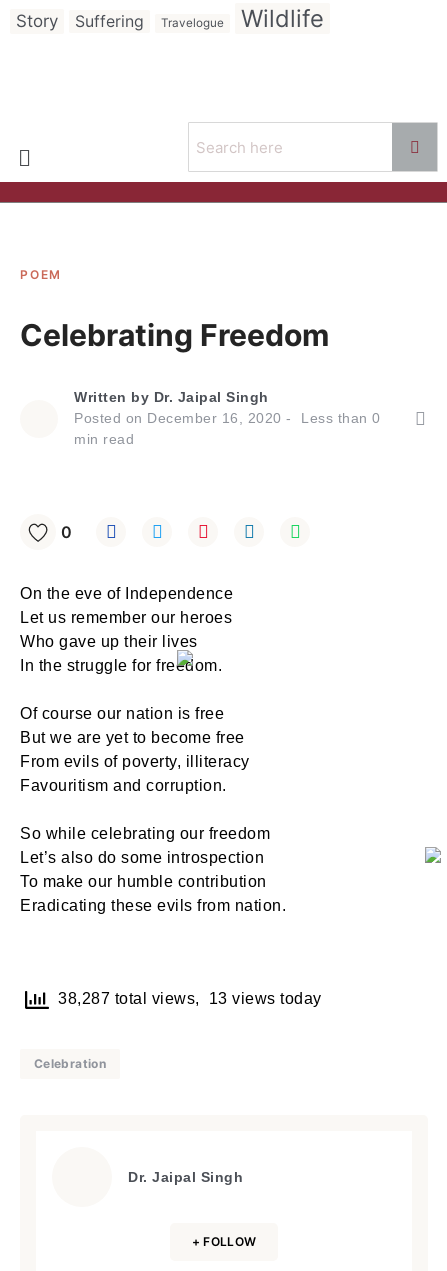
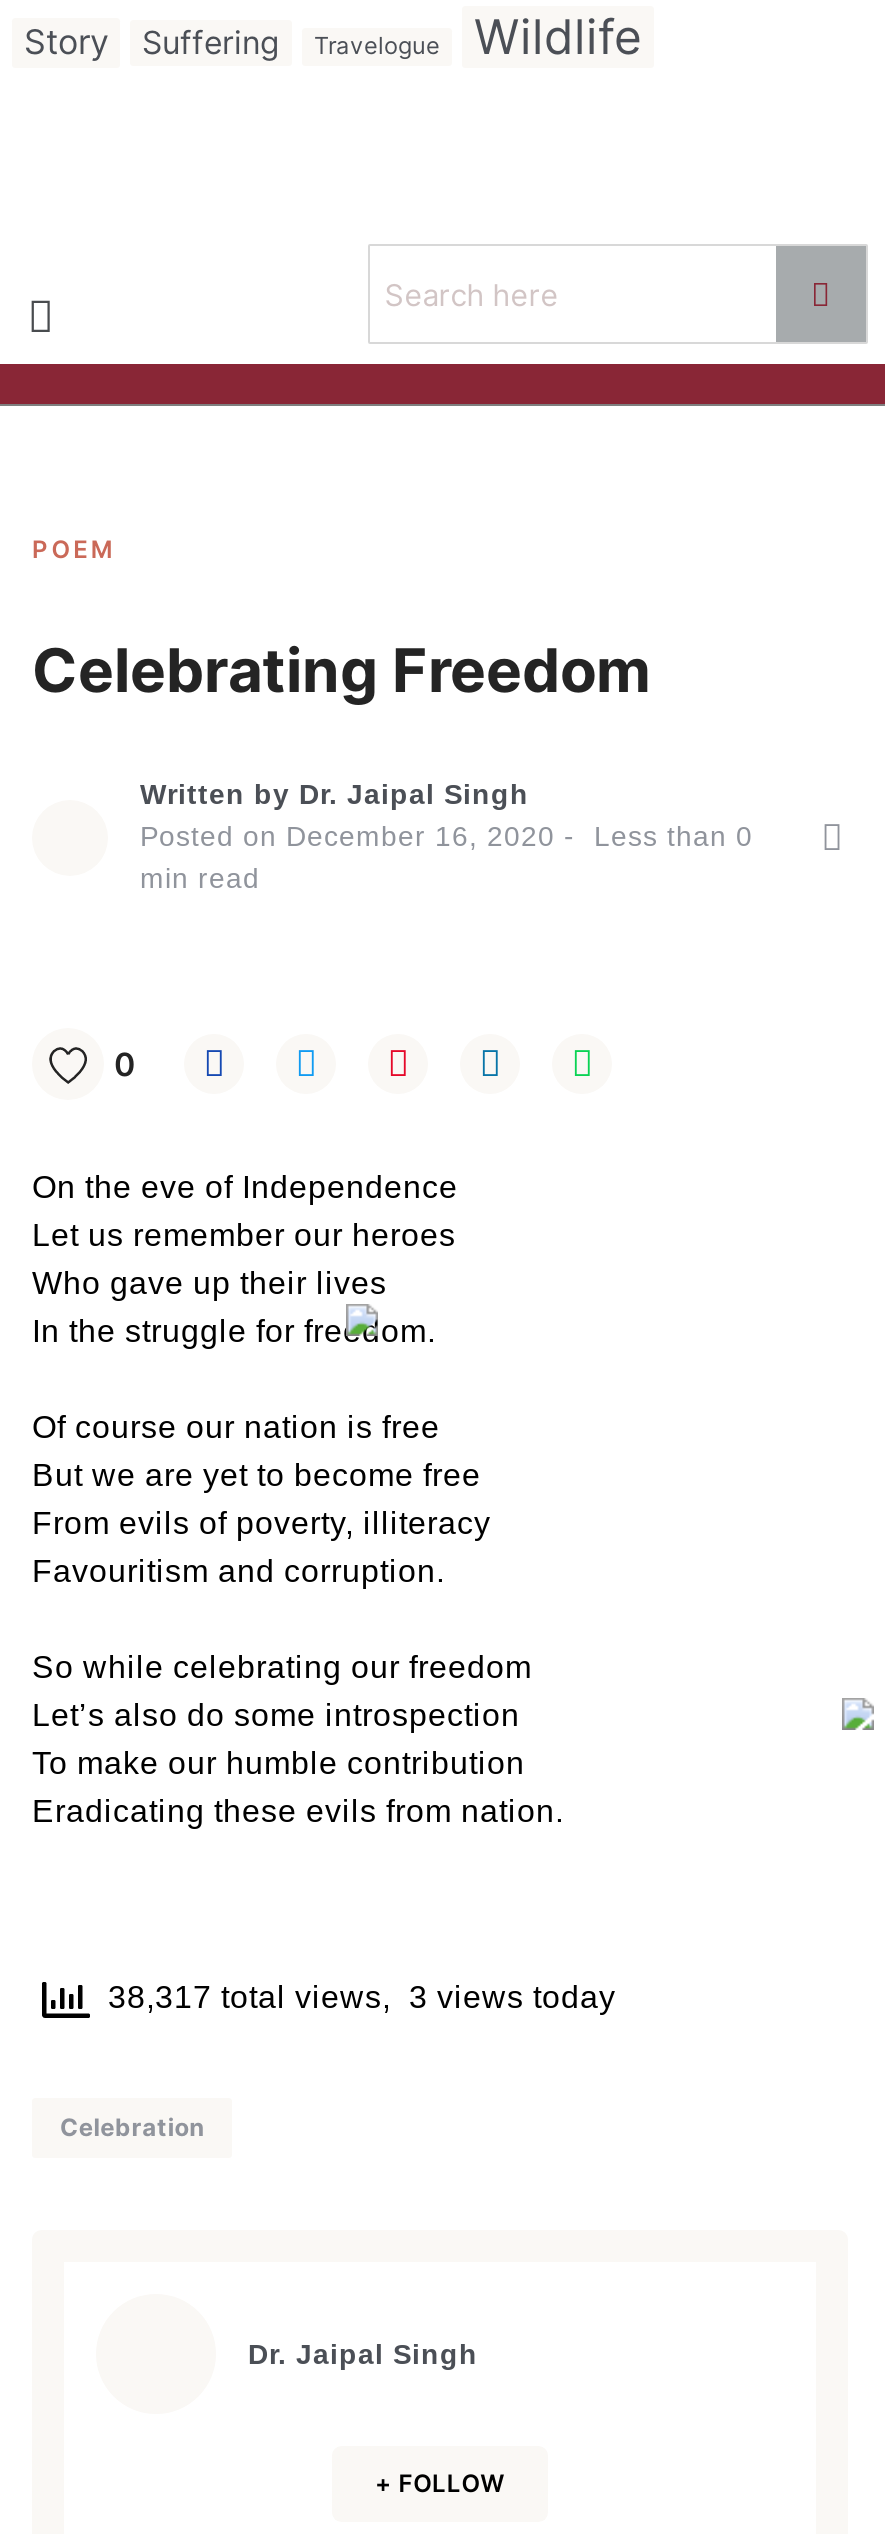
- 38,287 total views, 13 views today
+ 38,317 total views, 3 views today
